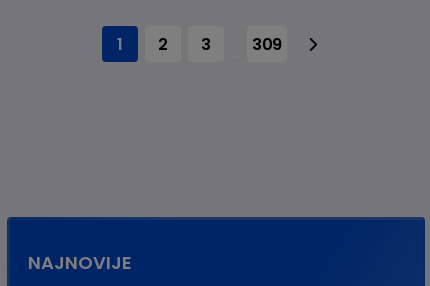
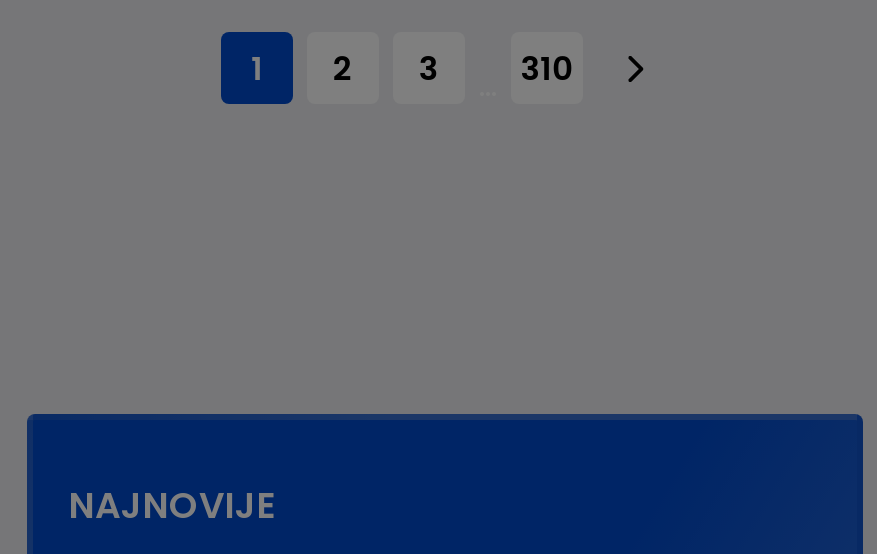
- 1 2 3 ... 309
+ 1 2 3 ... 310
